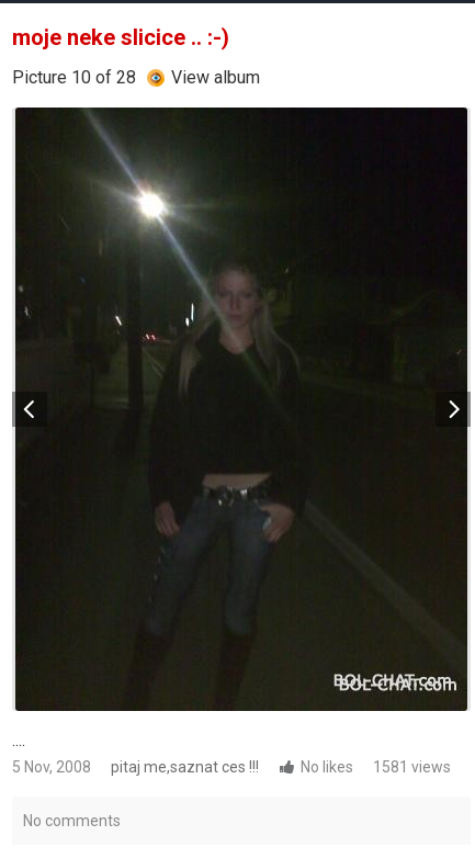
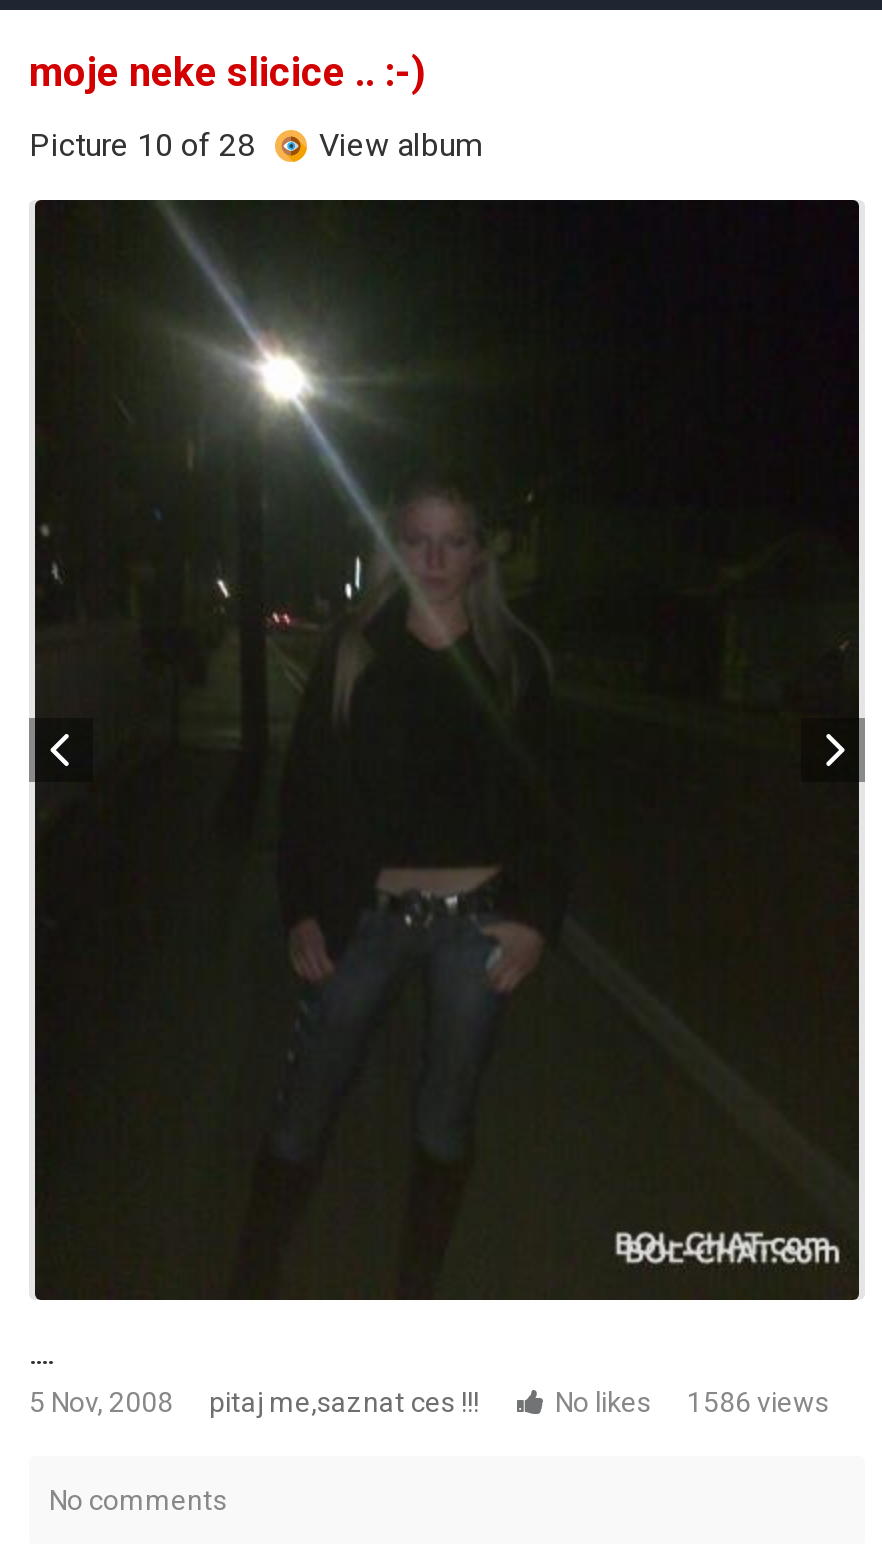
- No likes 1581 views
+ No likes 1586 views
